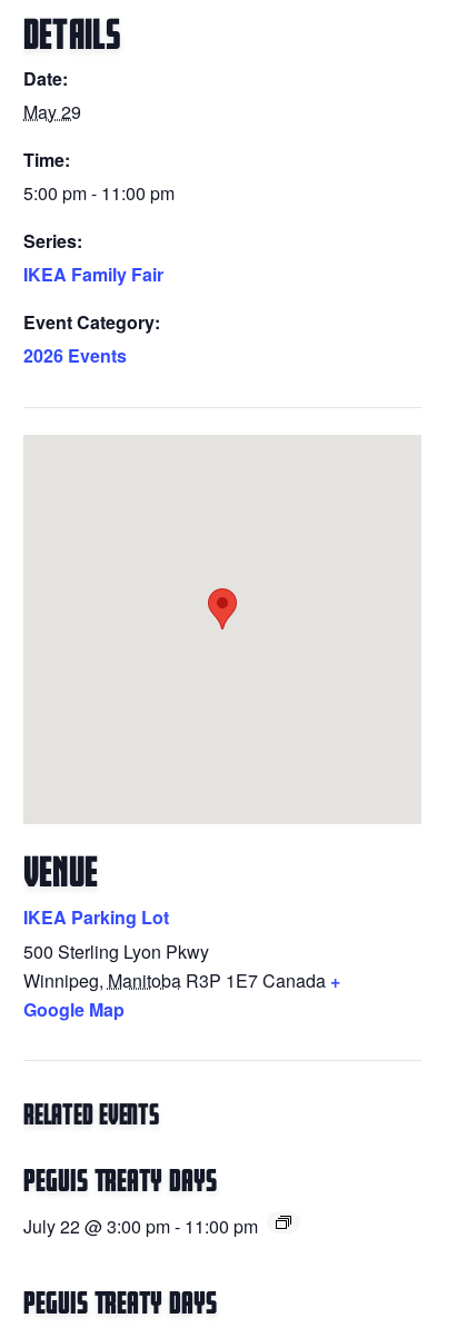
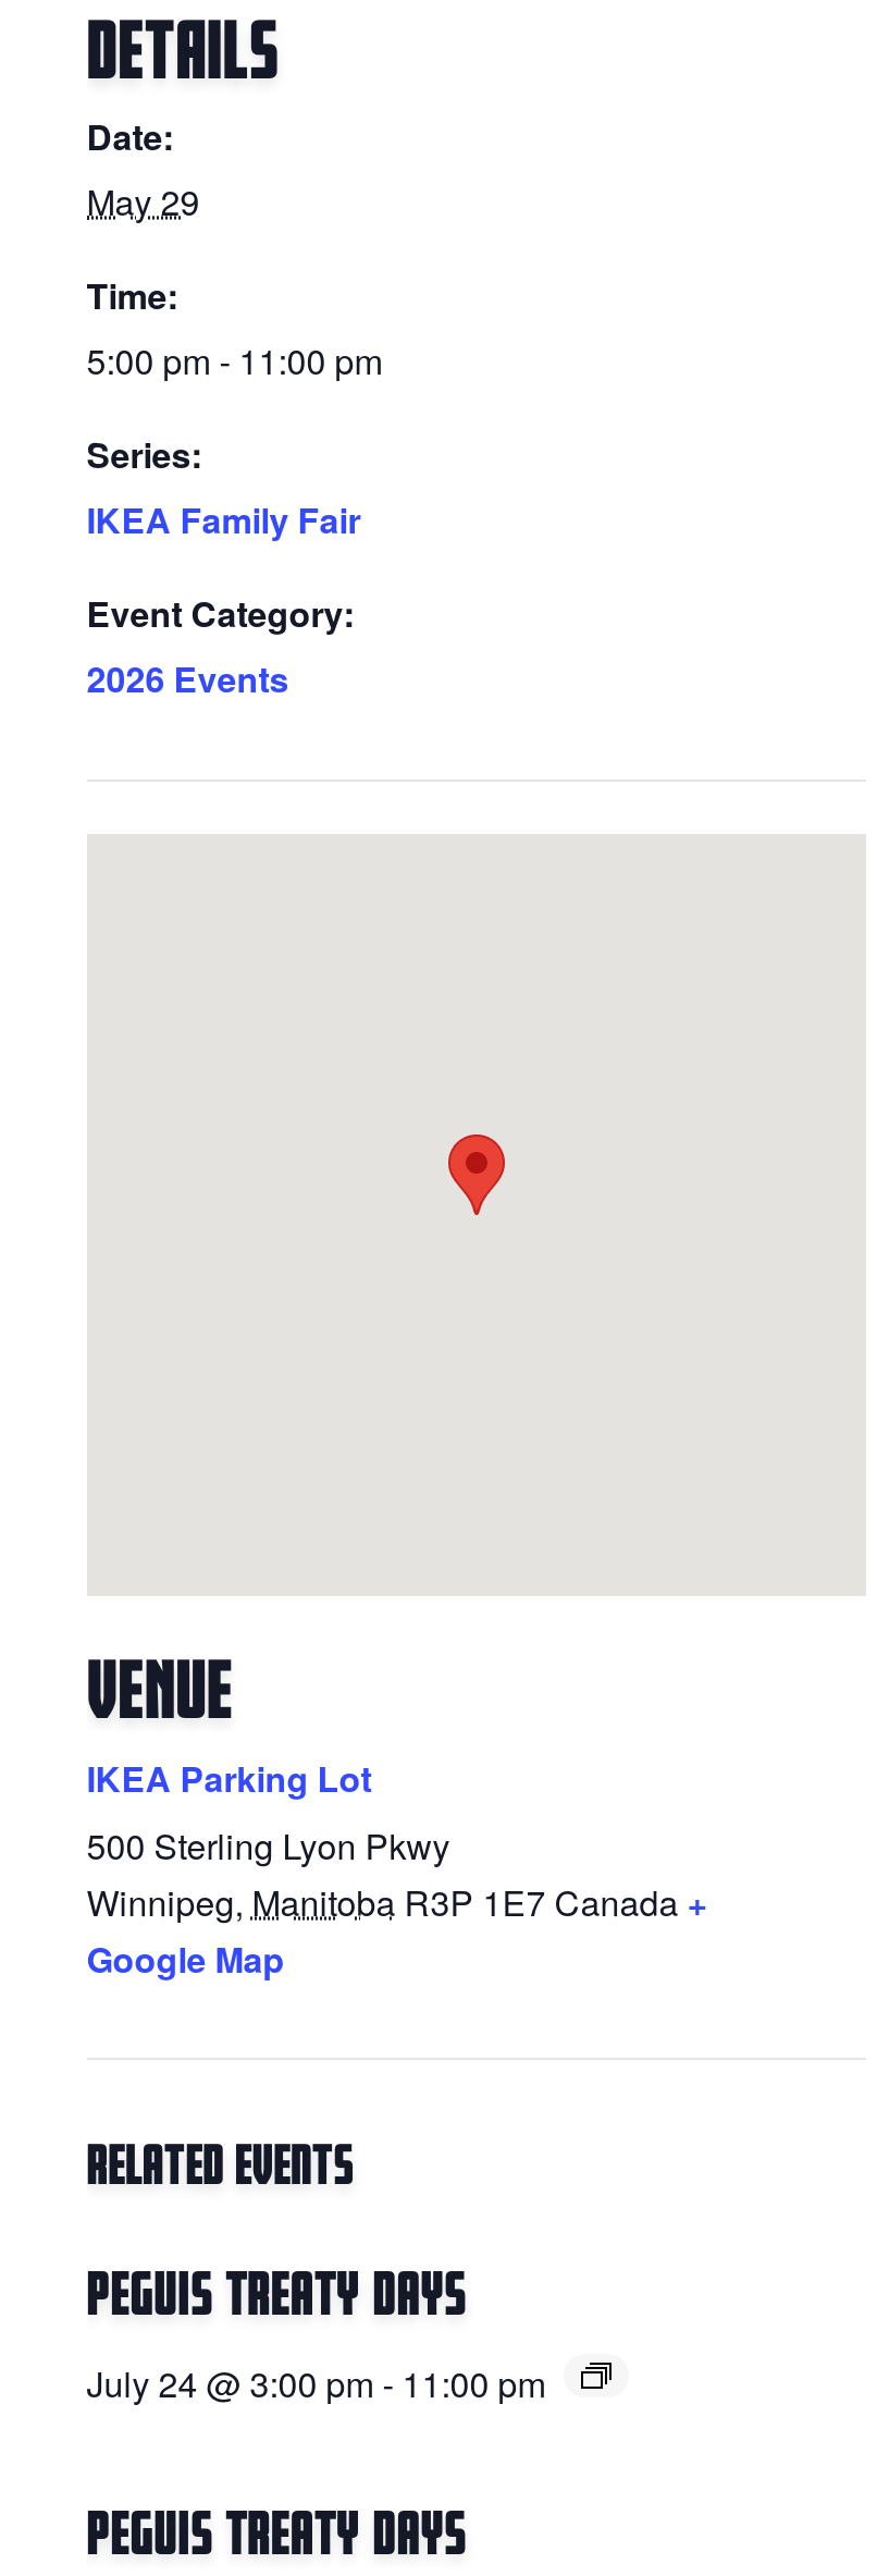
- July 22 @ 3:00 pm - 11:00 pm
+ July 24 @ 3:00 pm - 11:00 pm
